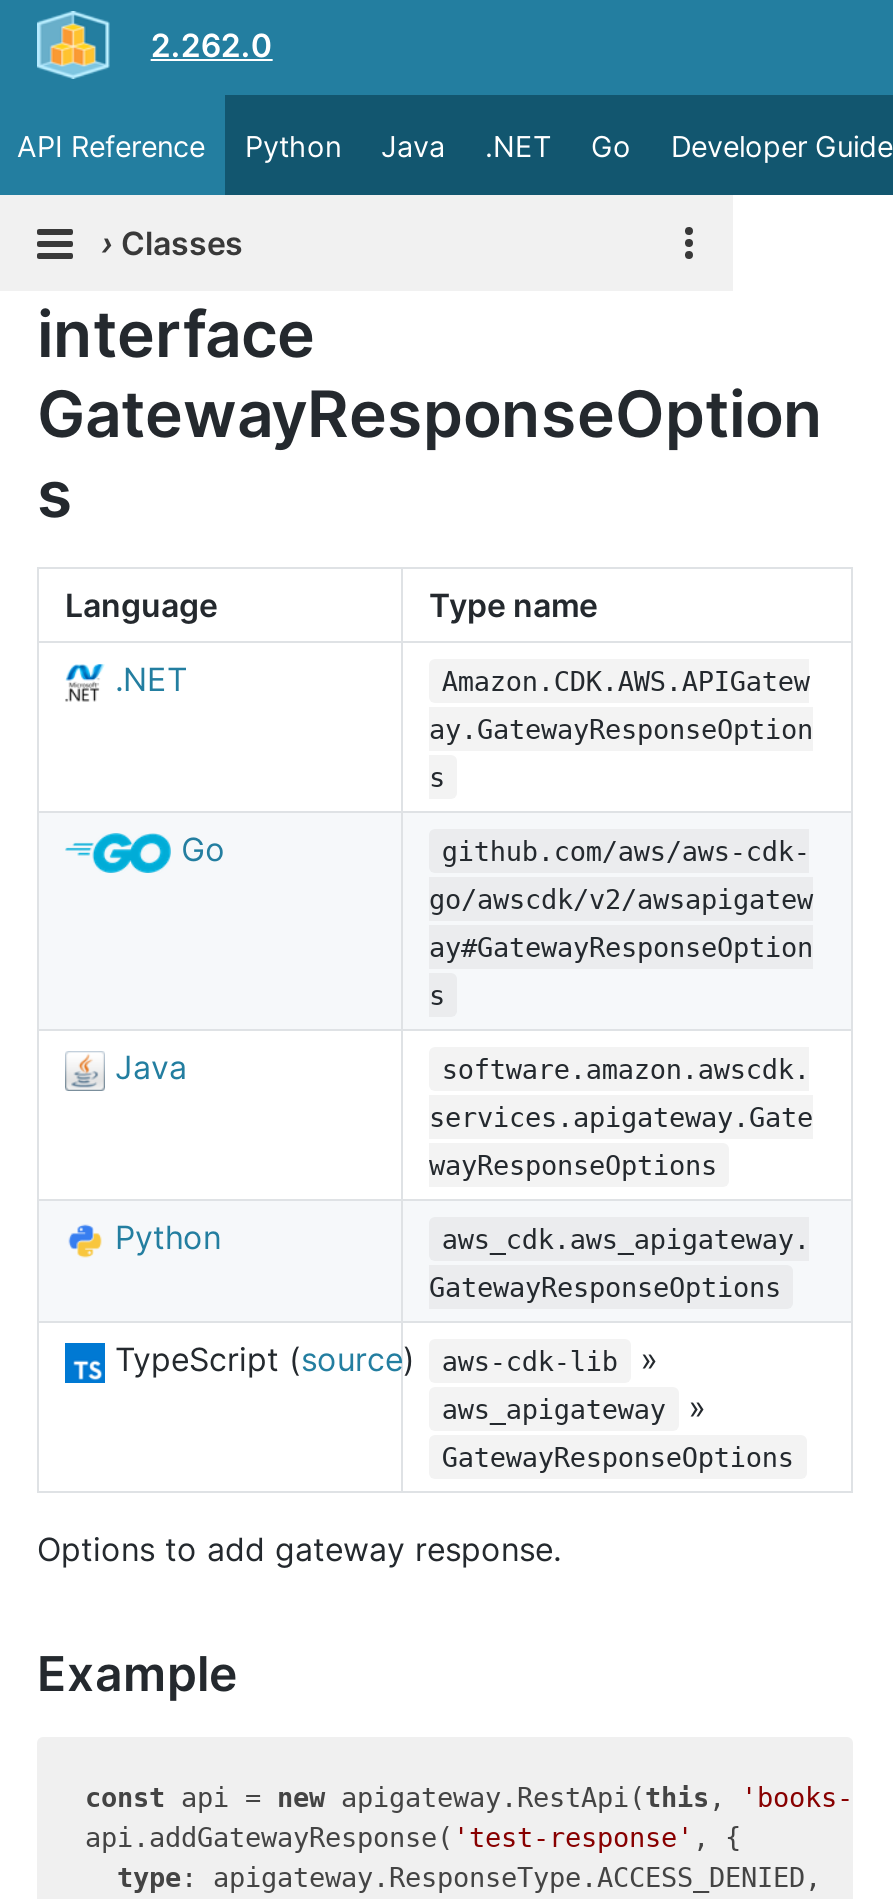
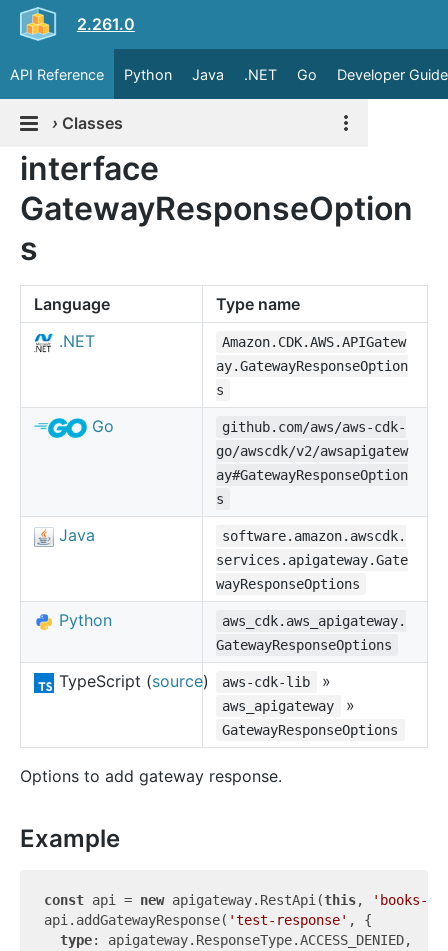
- 2.262.0
+ 2.261.0
